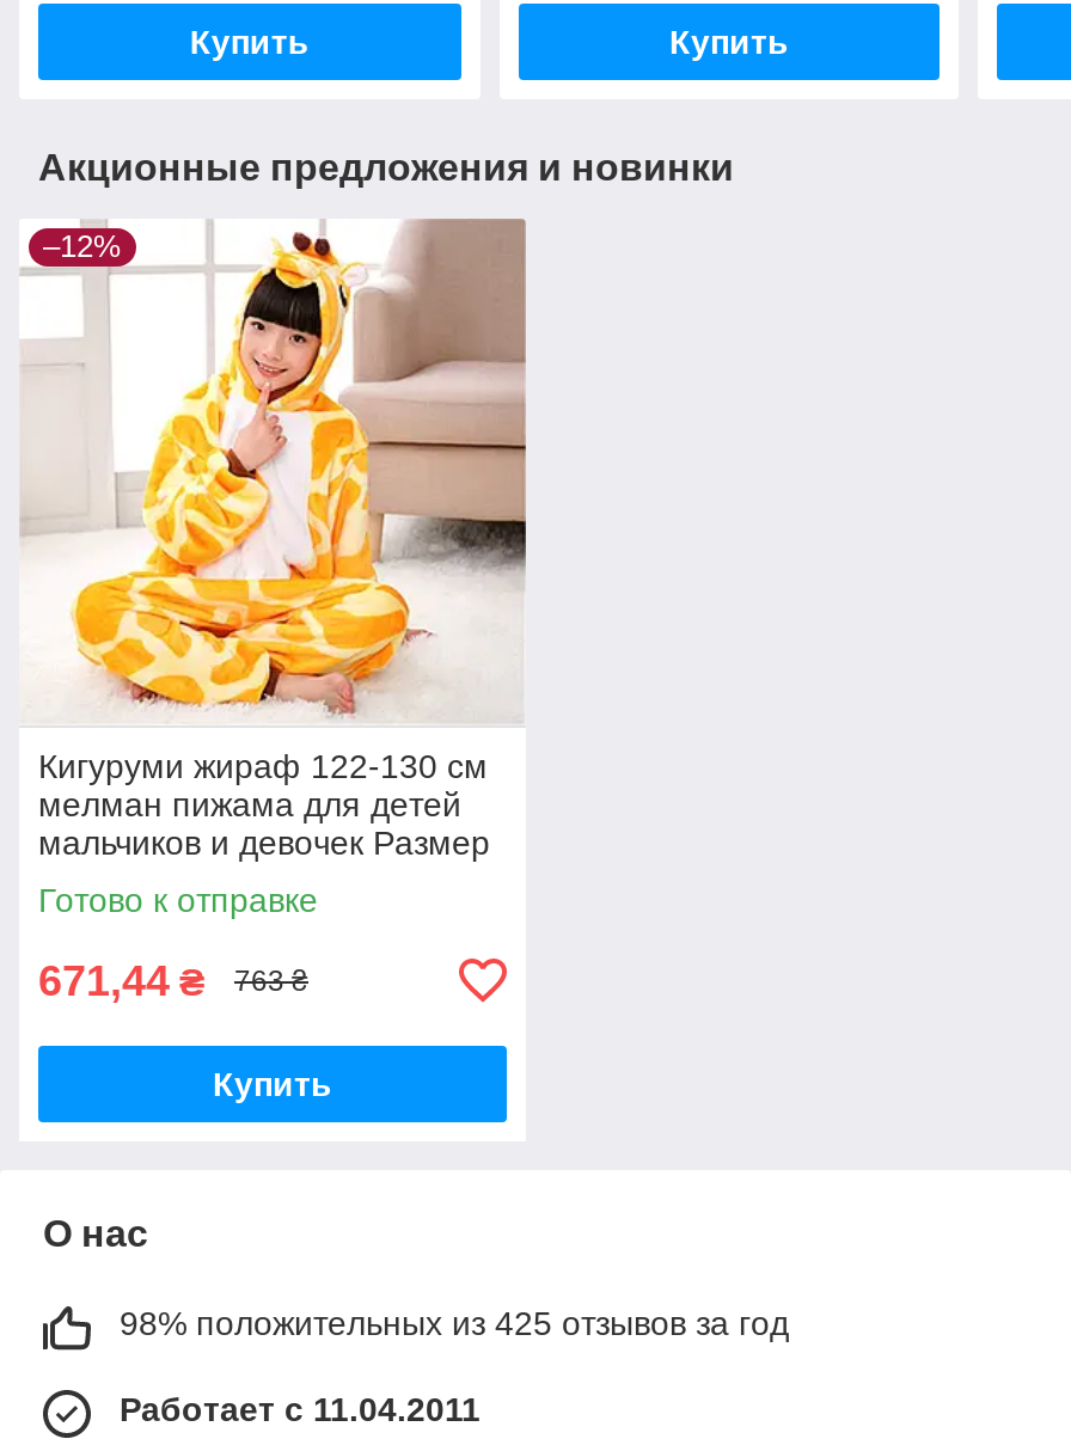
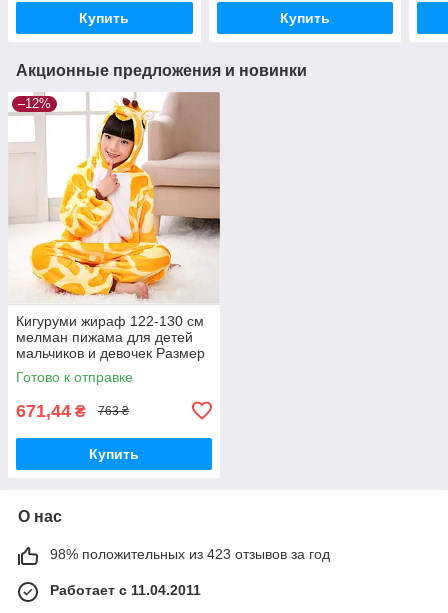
- 98% положительных из 425 отзывов за год
+ 98% положительных из 423 отзывов за год
